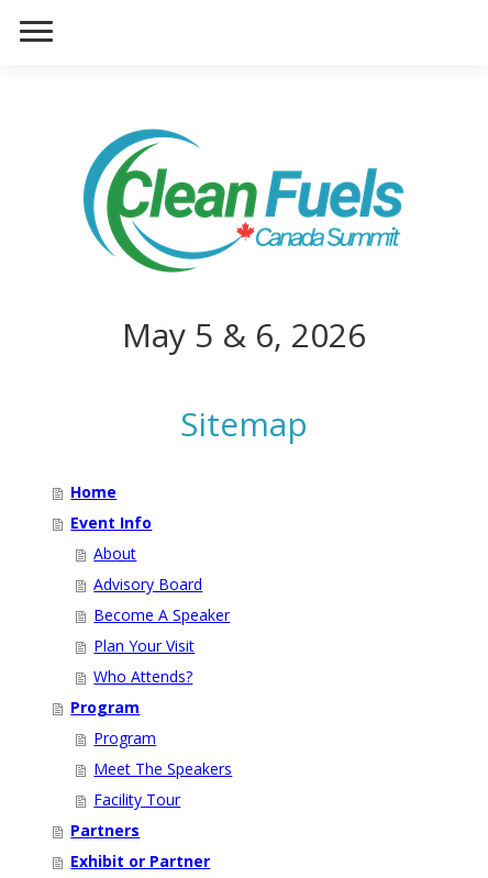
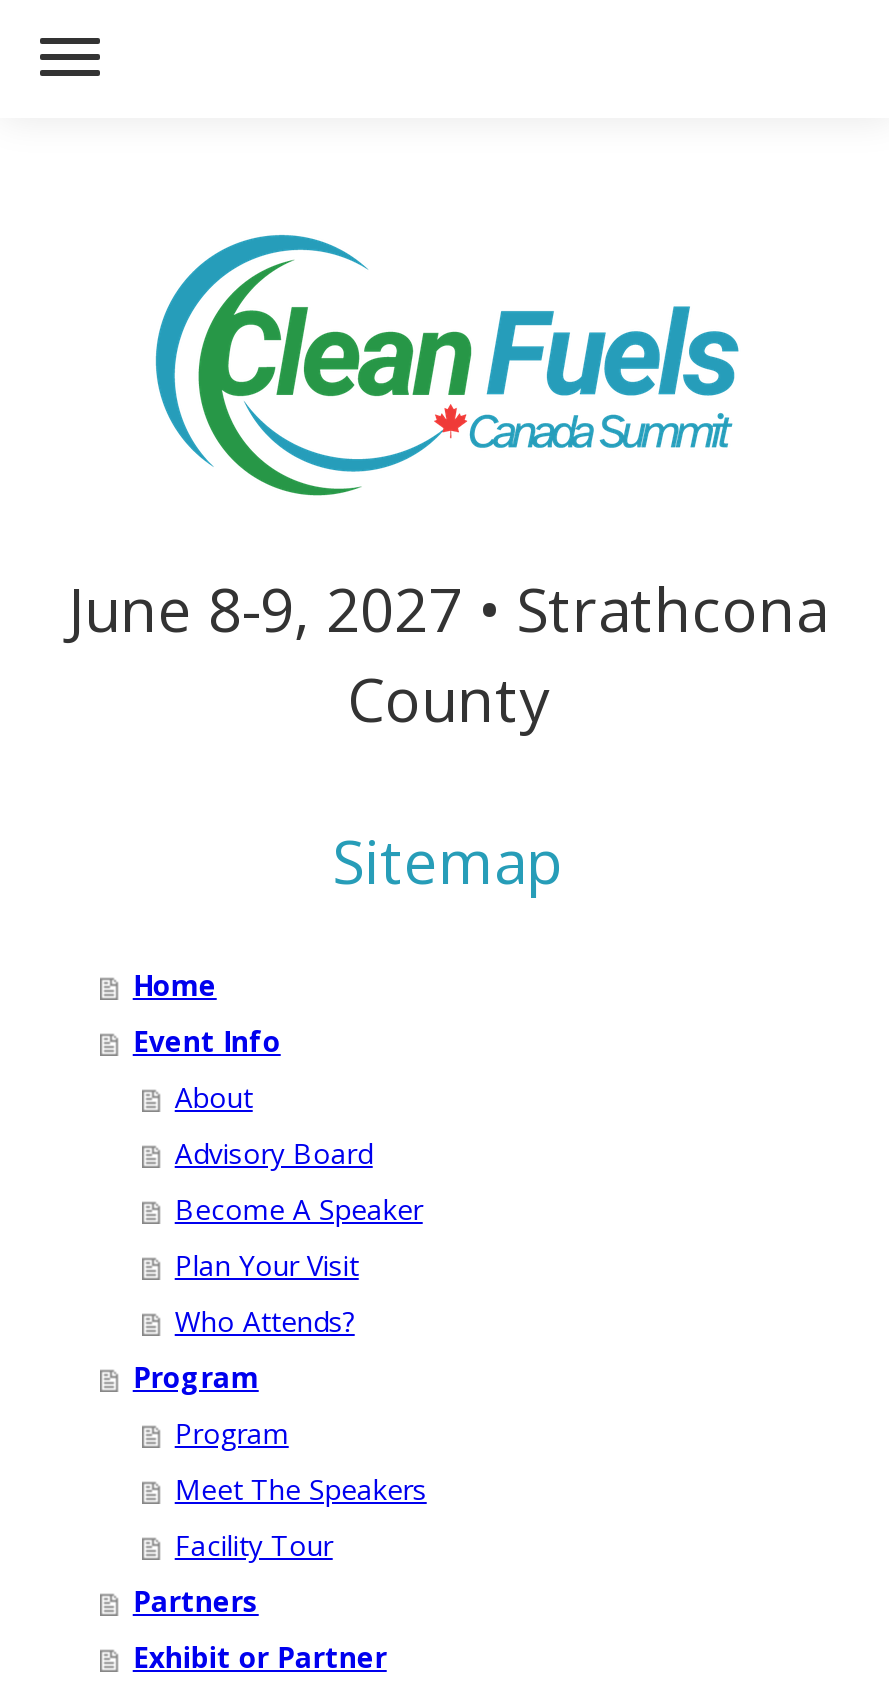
- May 5 & 6, 2026
+ June 8-9, 2027 • Strathcona
+ County
